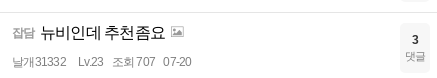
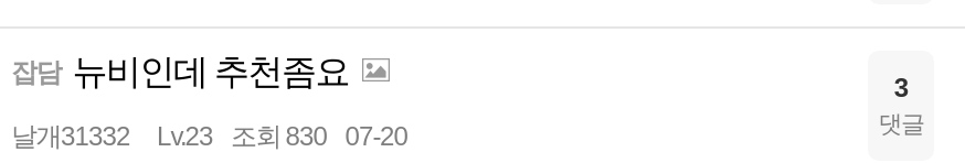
- 날개31332 Lv.23 조회 707 07-20
+ 날개31332 Lv.23 조회 830 07-20
